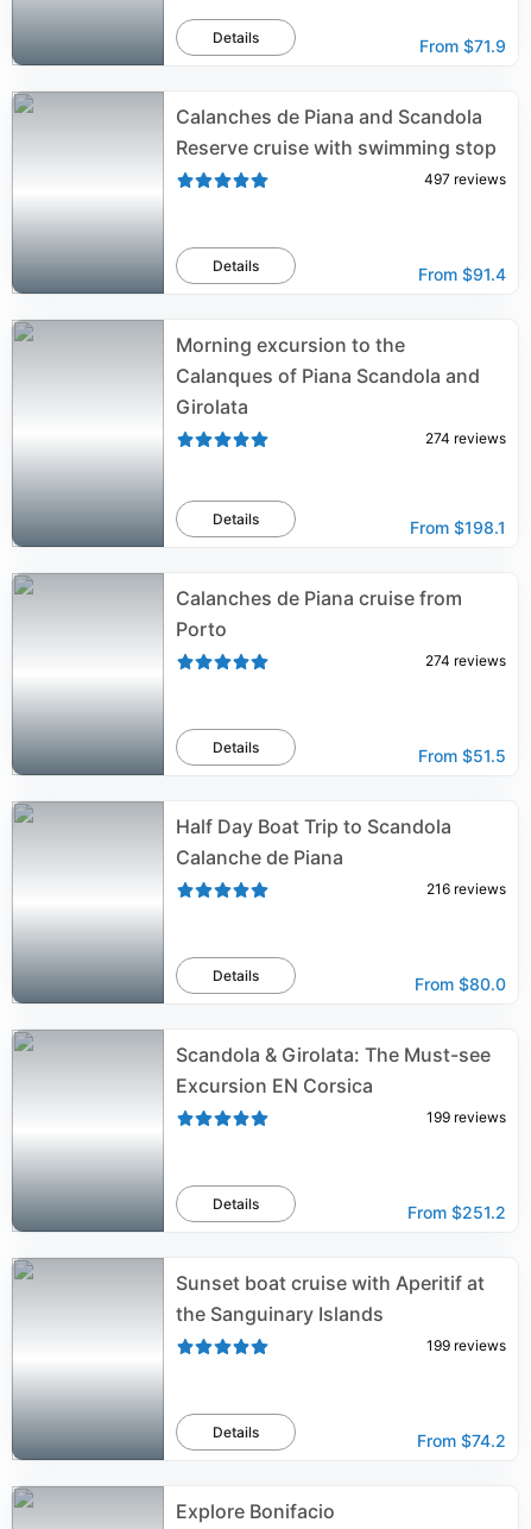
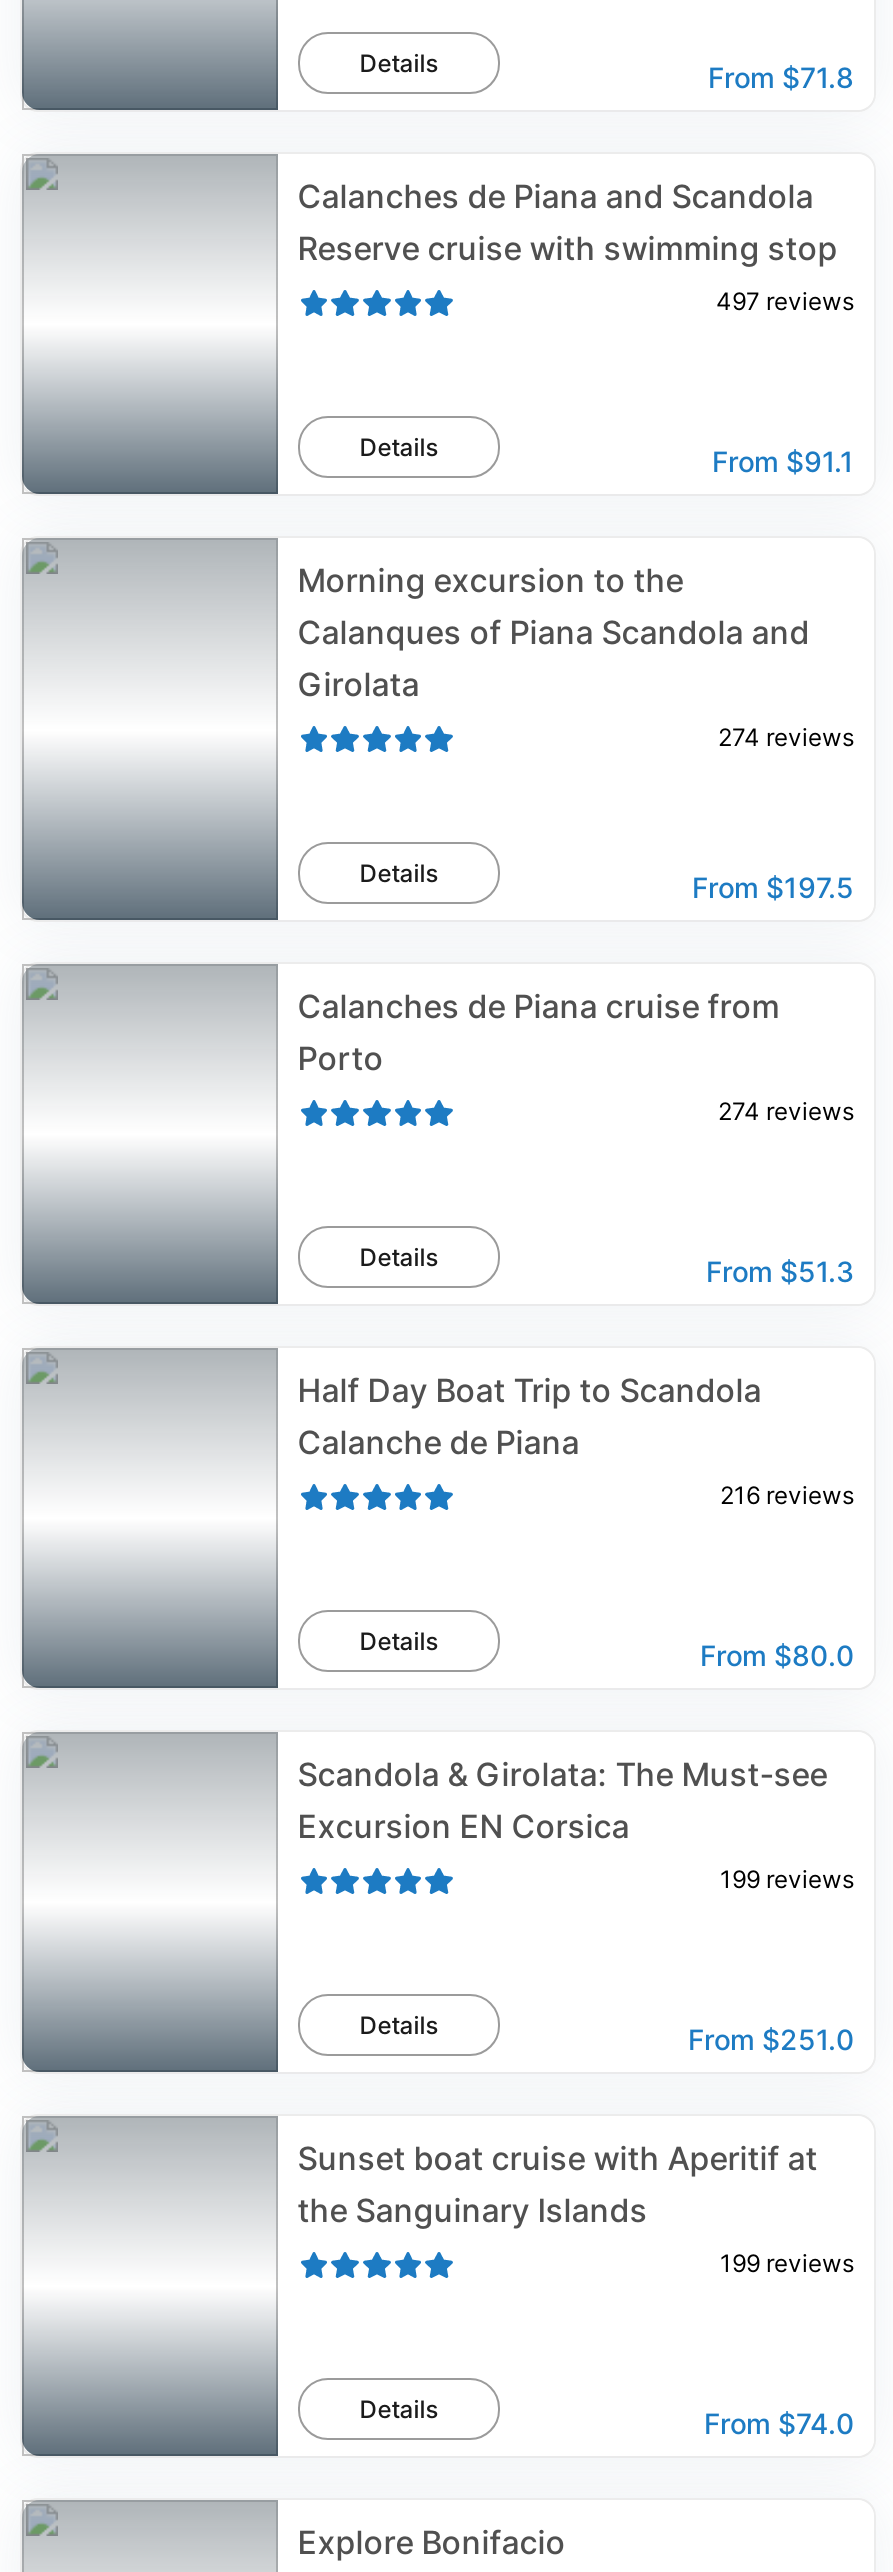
- From $71.9
+ From $71.8

- From $91.4
+ From $91.1

- From $198.1
+ From $197.5

- From $51.5
+ From $51.3

- From $251.2
+ From $251.0

- From $74.2
+ From $74.0
